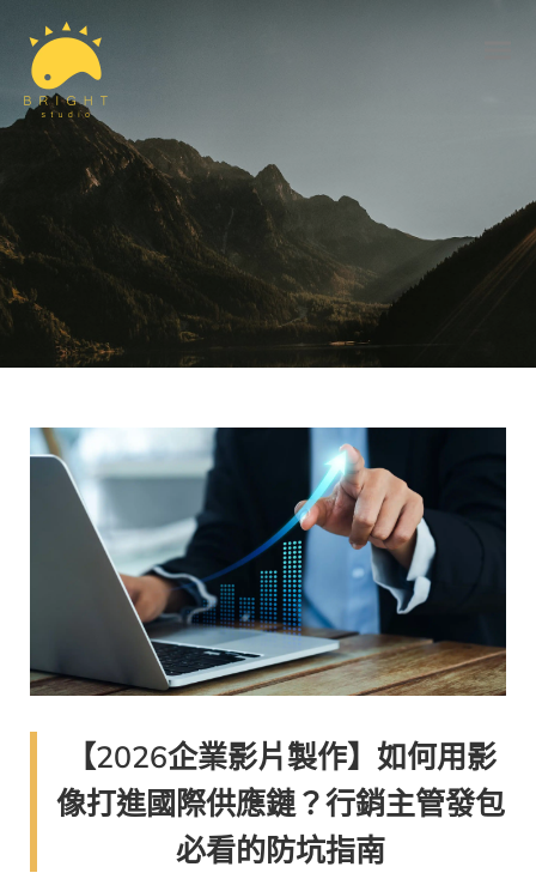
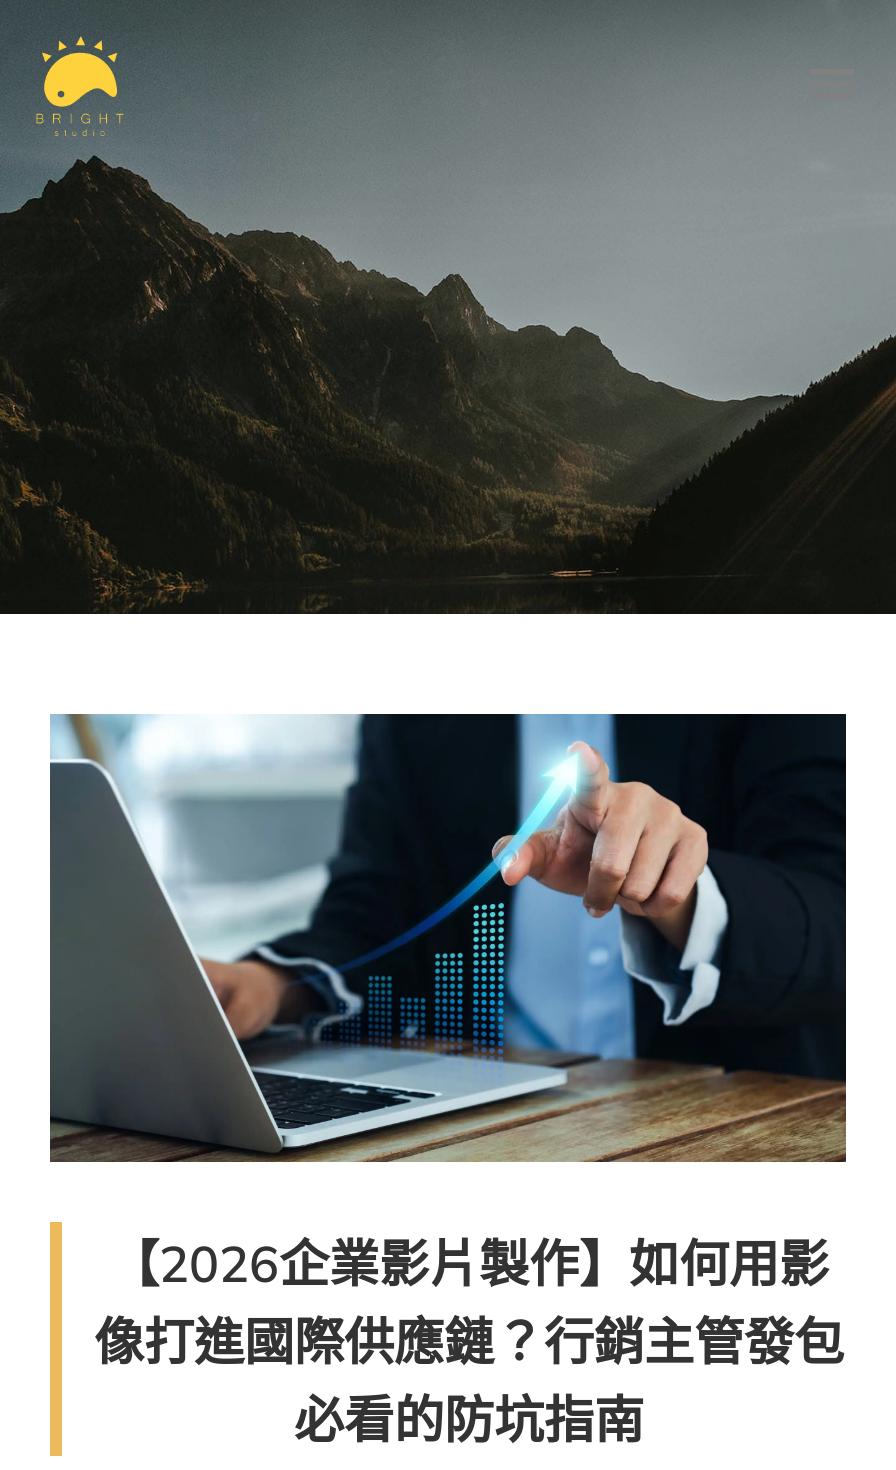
- [image]
+ [image]
